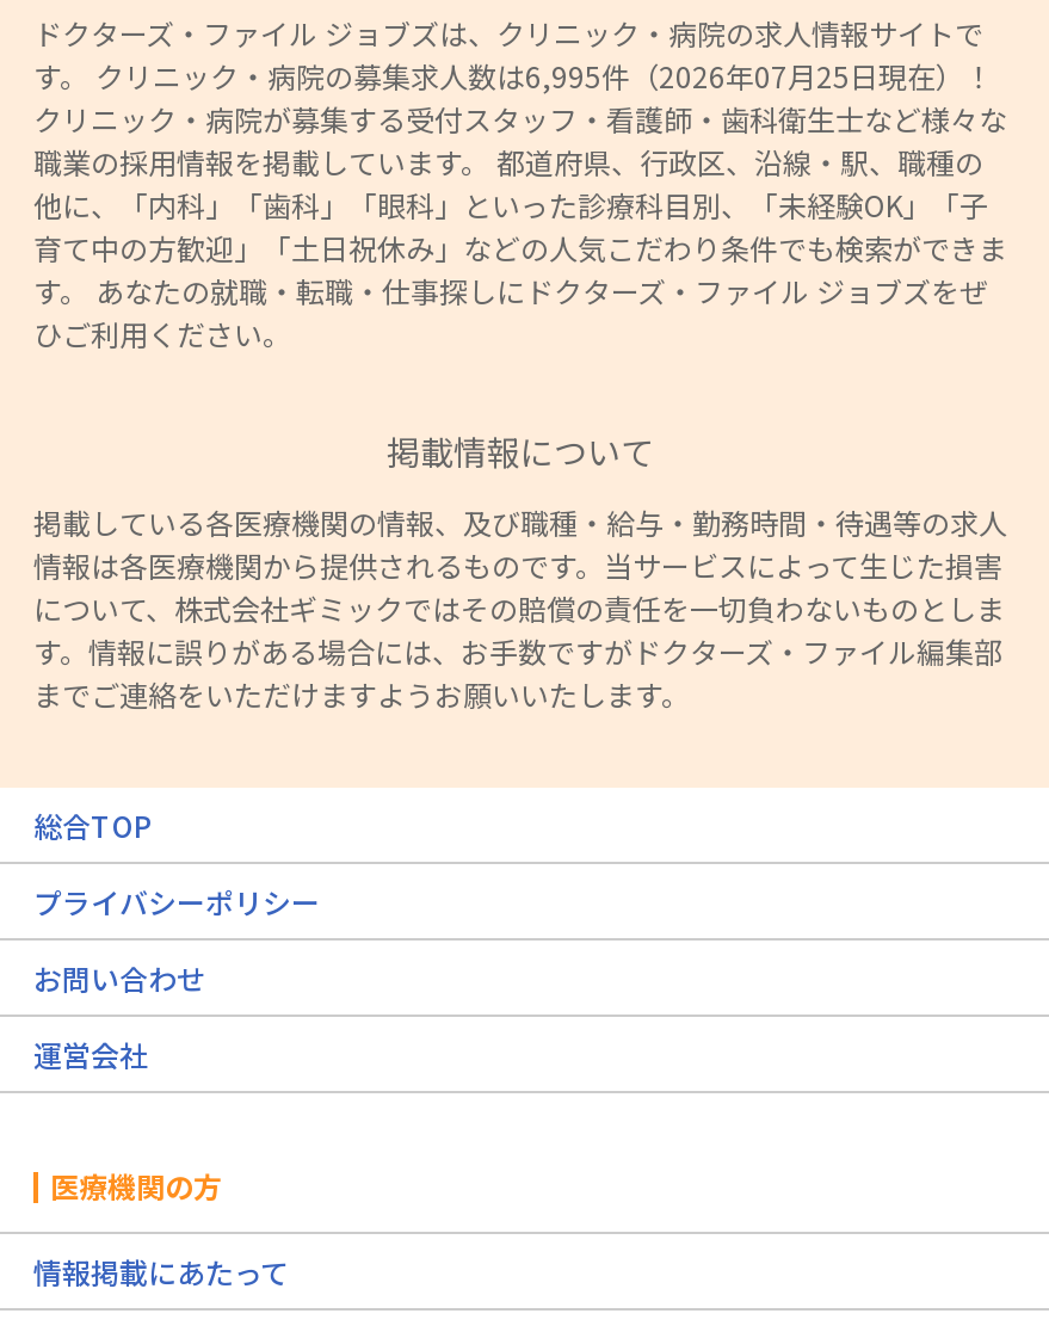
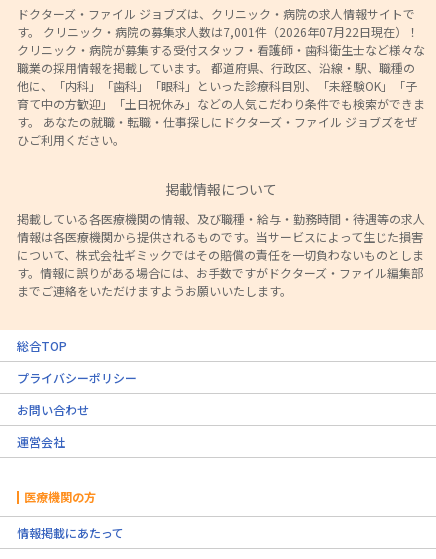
- す。 クリニック・病院の募集求人数は6,995件（2026年07月25日現在）！
+ す。 クリニック・病院の募集求人数は7,001件（2026年07月22日現在）！
